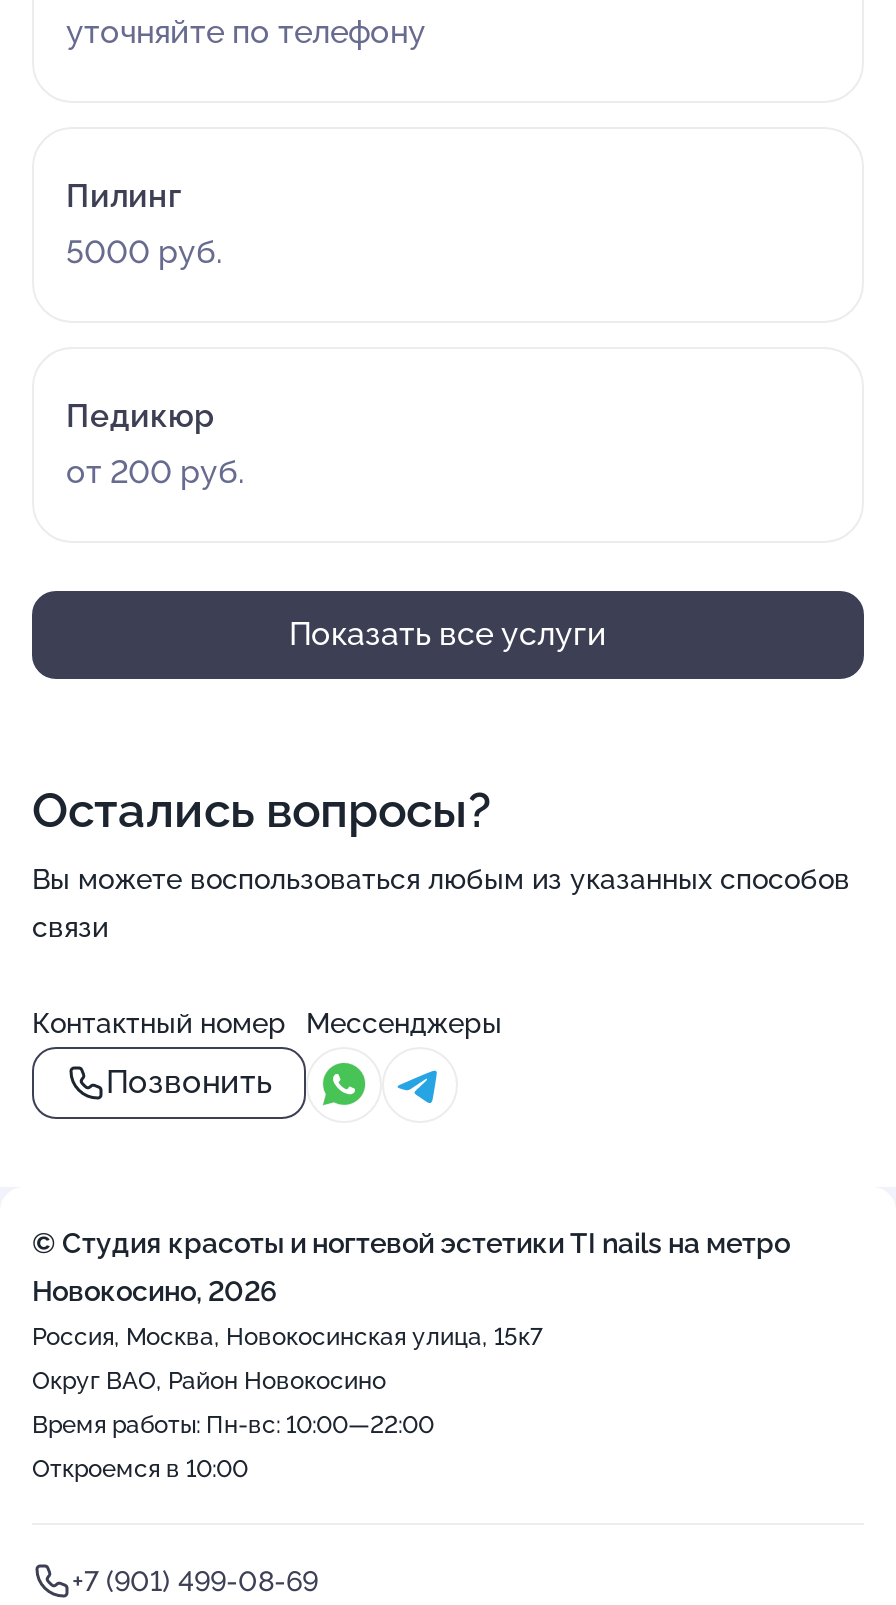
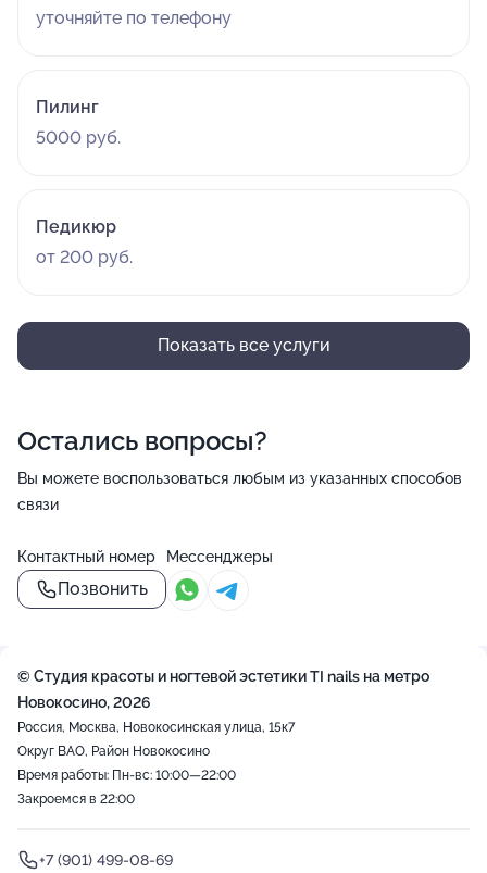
- Откроемся в 10:00
+ Закроемся в 22:00
